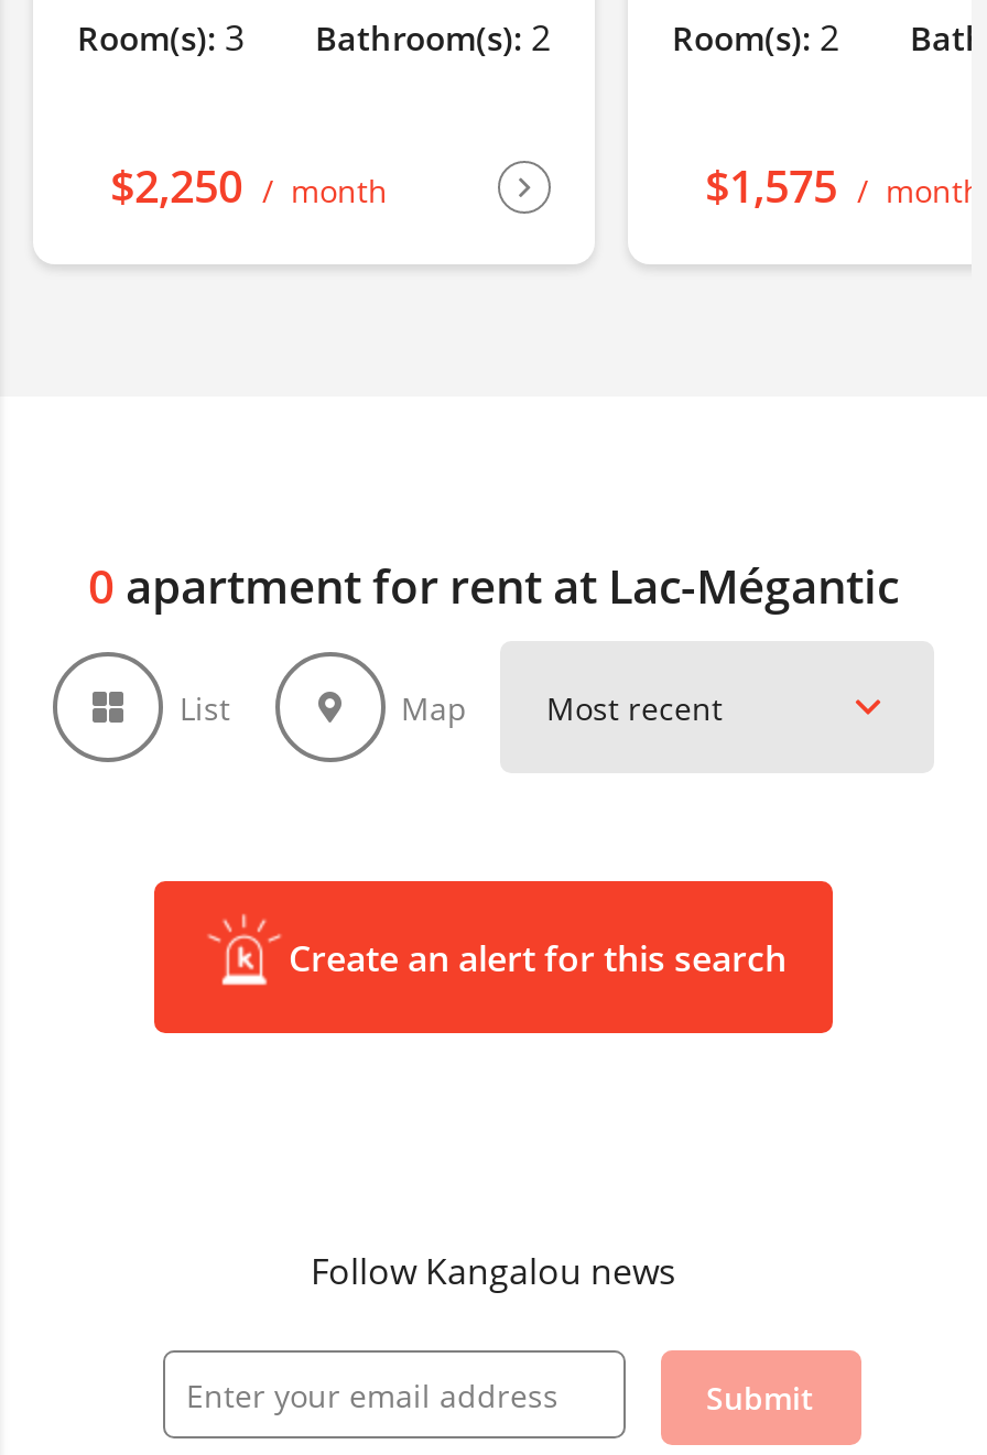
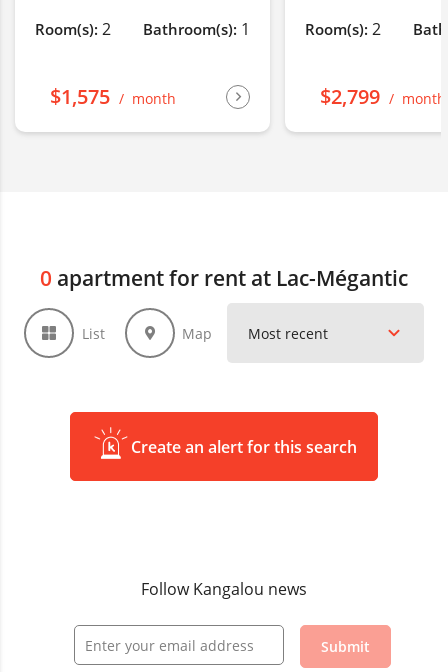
- Room(s): 3
- Bathroom(s): 2
+ Room(s): 2
+ Bathroom(s): 1

- $2,250 month
+ $1,575 month

- $1,575 month
+ $2,799 month
